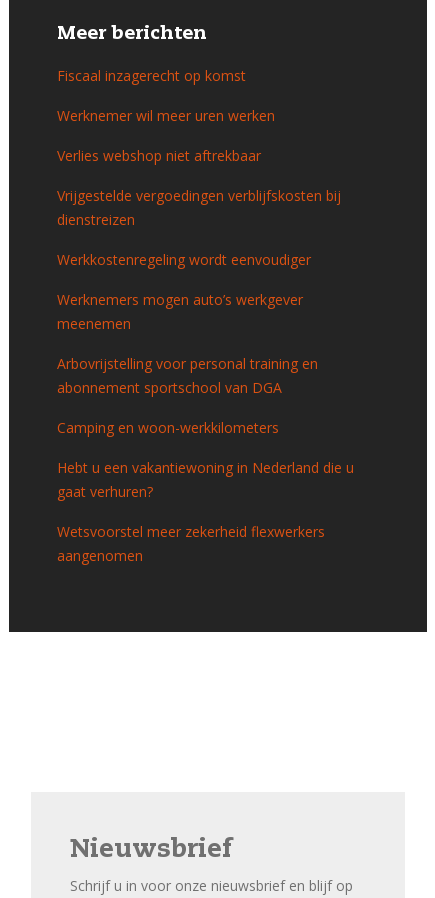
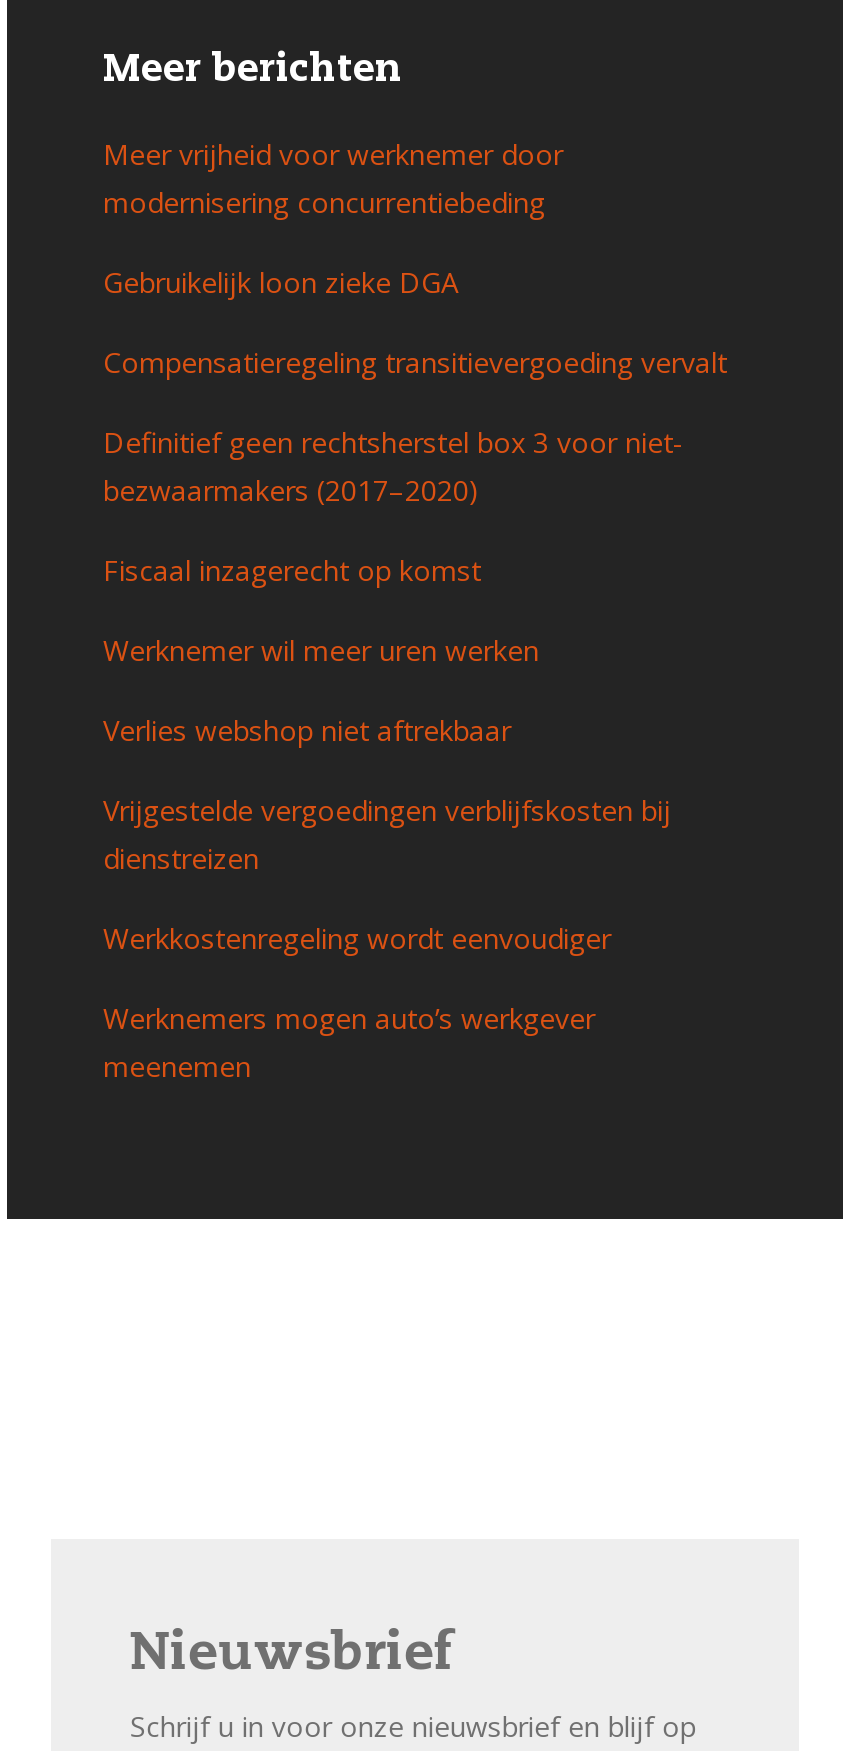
+ Meer vrijheid voor werknemer door
+ modernisering concurrentiebeding
+ Gebruikelijk loon zieke DGA
+ Compensatieregeling transitievergoeding vervalt
+ Definitief geen rechtsherstel box 3 voor niet-
+ bezwaarmakers (2017–2020)

moved down: Fiscaal inzagerecht op komst | Werknemer wil meer uren werken | Verlies webshop niet aftrekbaar | Vrijgestelde vergoedingen verblijfskosten bij | dienstreizen | Werkkostenregeling wordt eenvoudiger | Werknemers mogen auto’s werkgever | meenemen

- Arbovrijstelling voor personal training en
- abonnement sportschool van DGA
- Camping en woon-werkkilometers
- Hebt u een vakantiewoning in Nederland die u
- gaat verhuren?
- Wetsvoorstel meer zekerheid flexwerkers
- aangenomen
